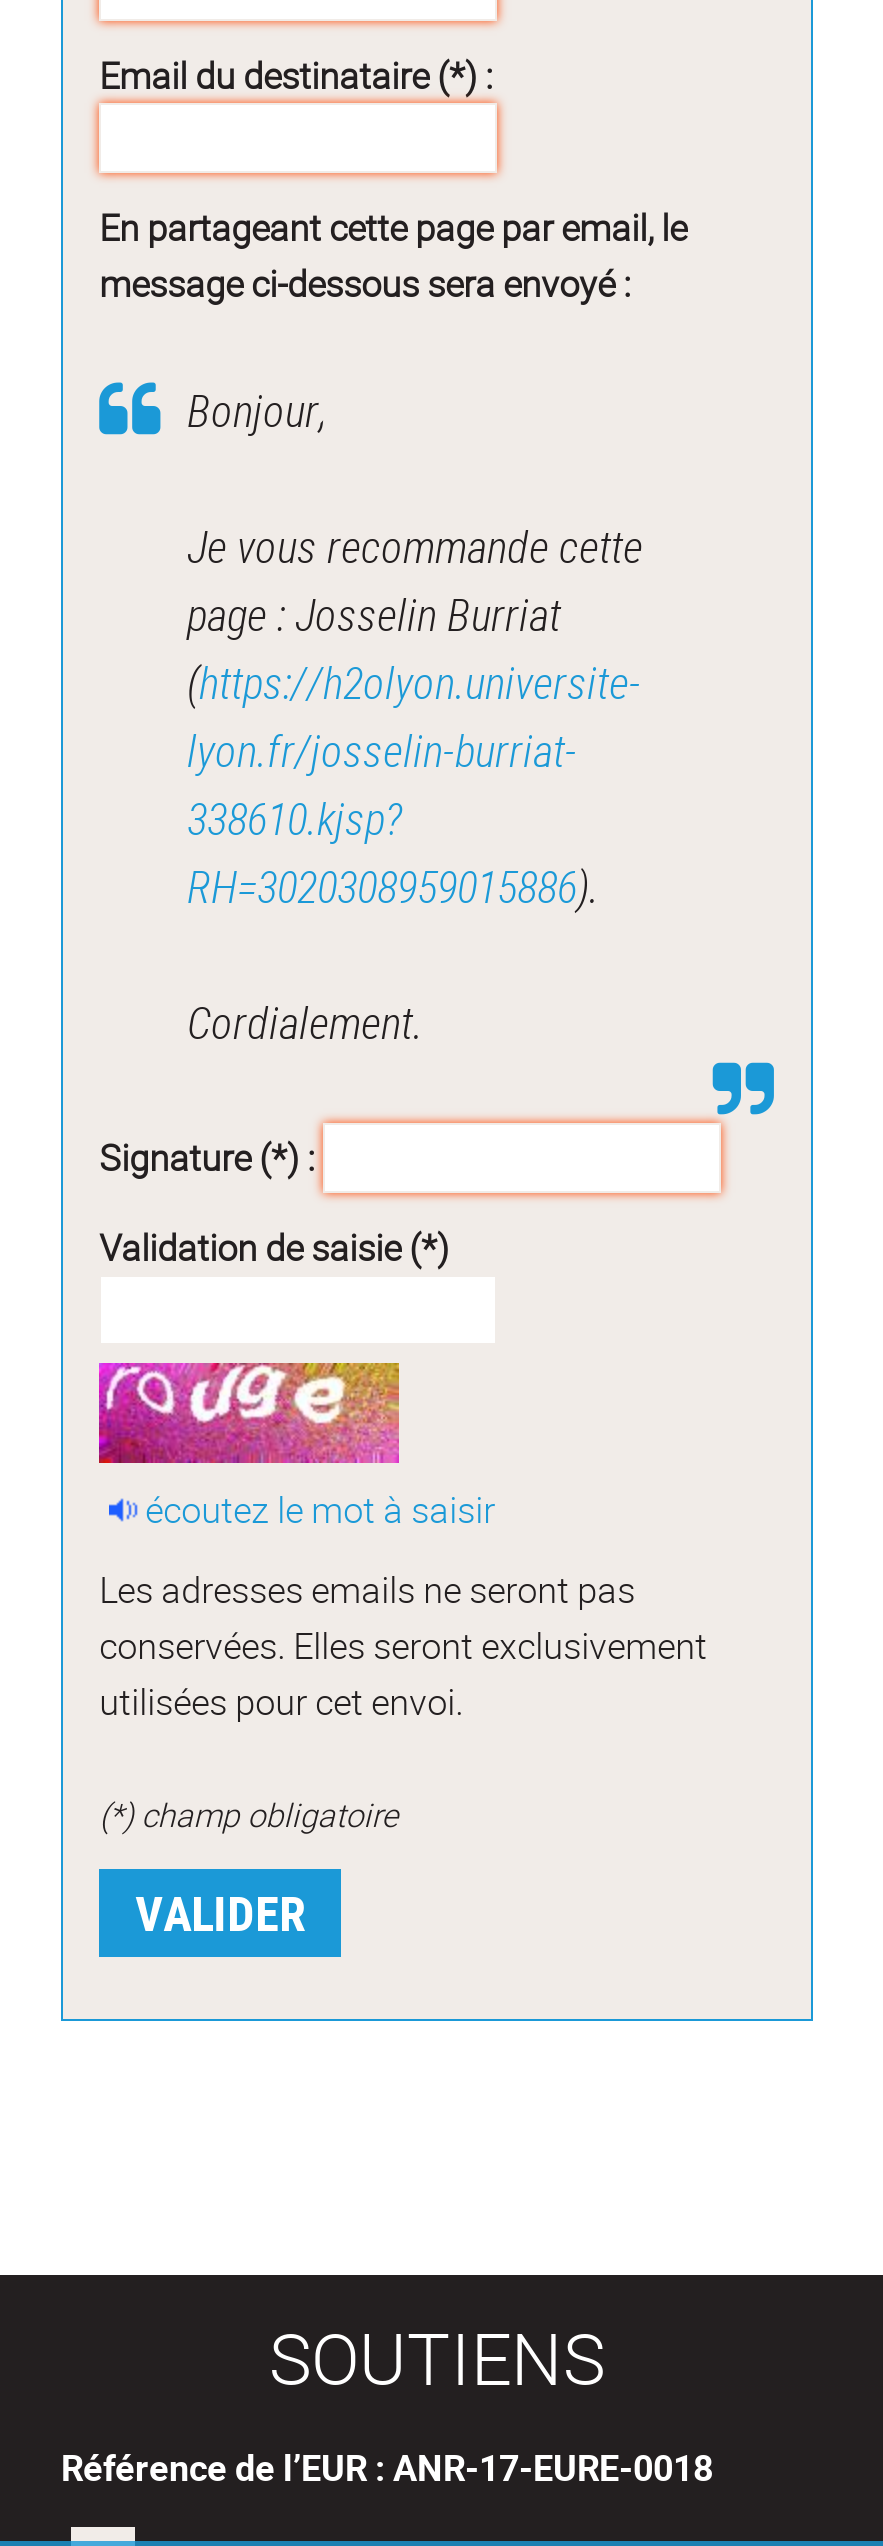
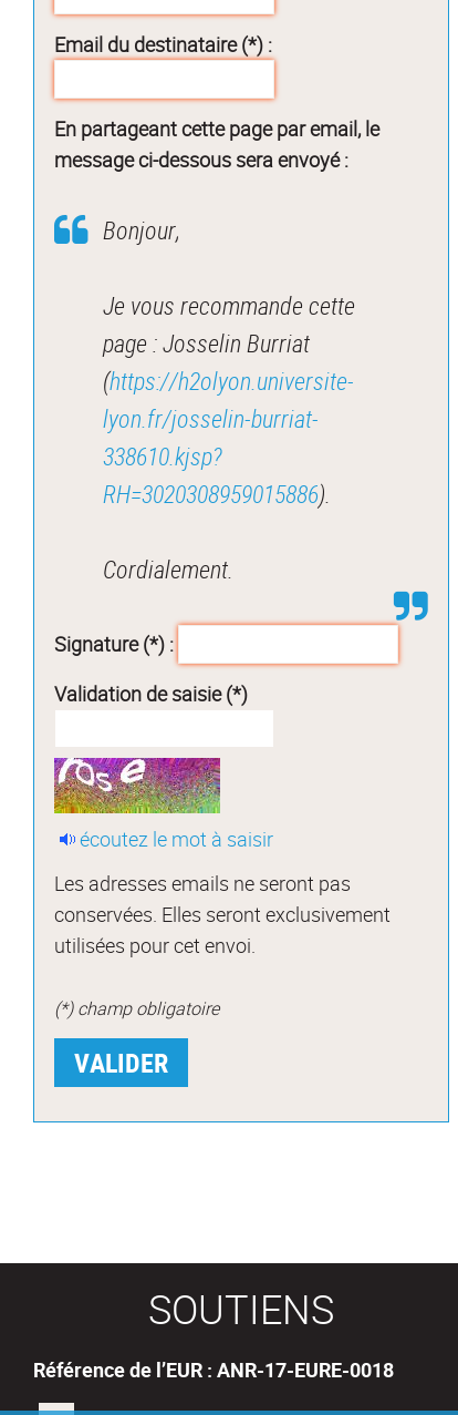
- [image]
+ [image]
